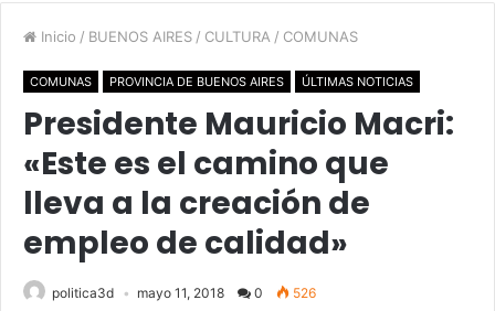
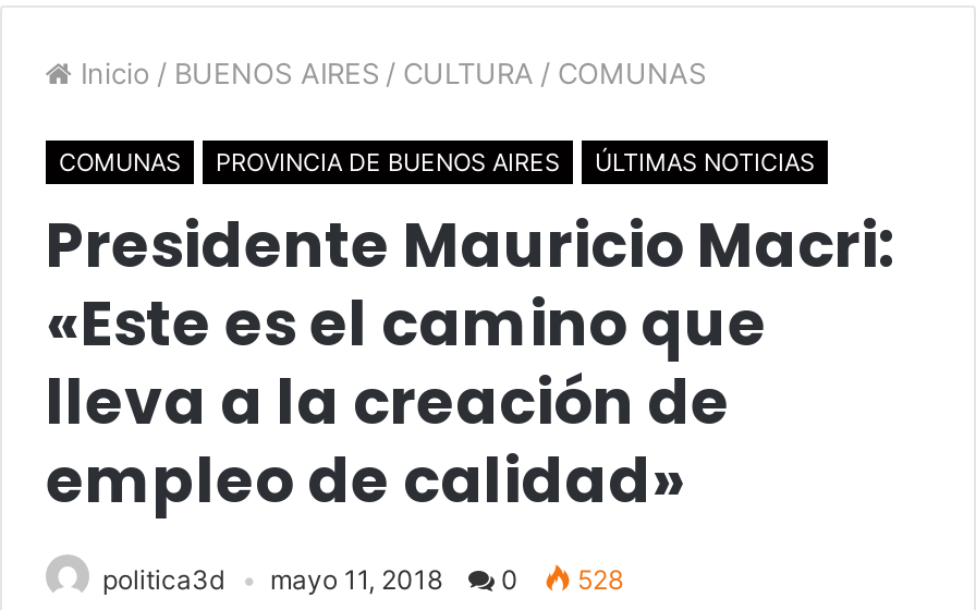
- politica3d mayo 11, 2018 0 526
+ politica3d mayo 11, 2018 0 528
